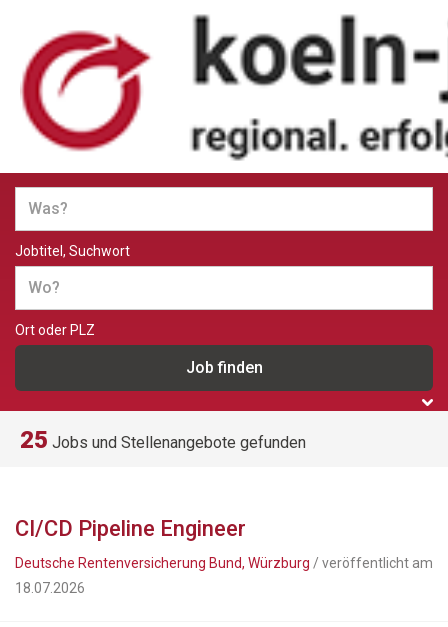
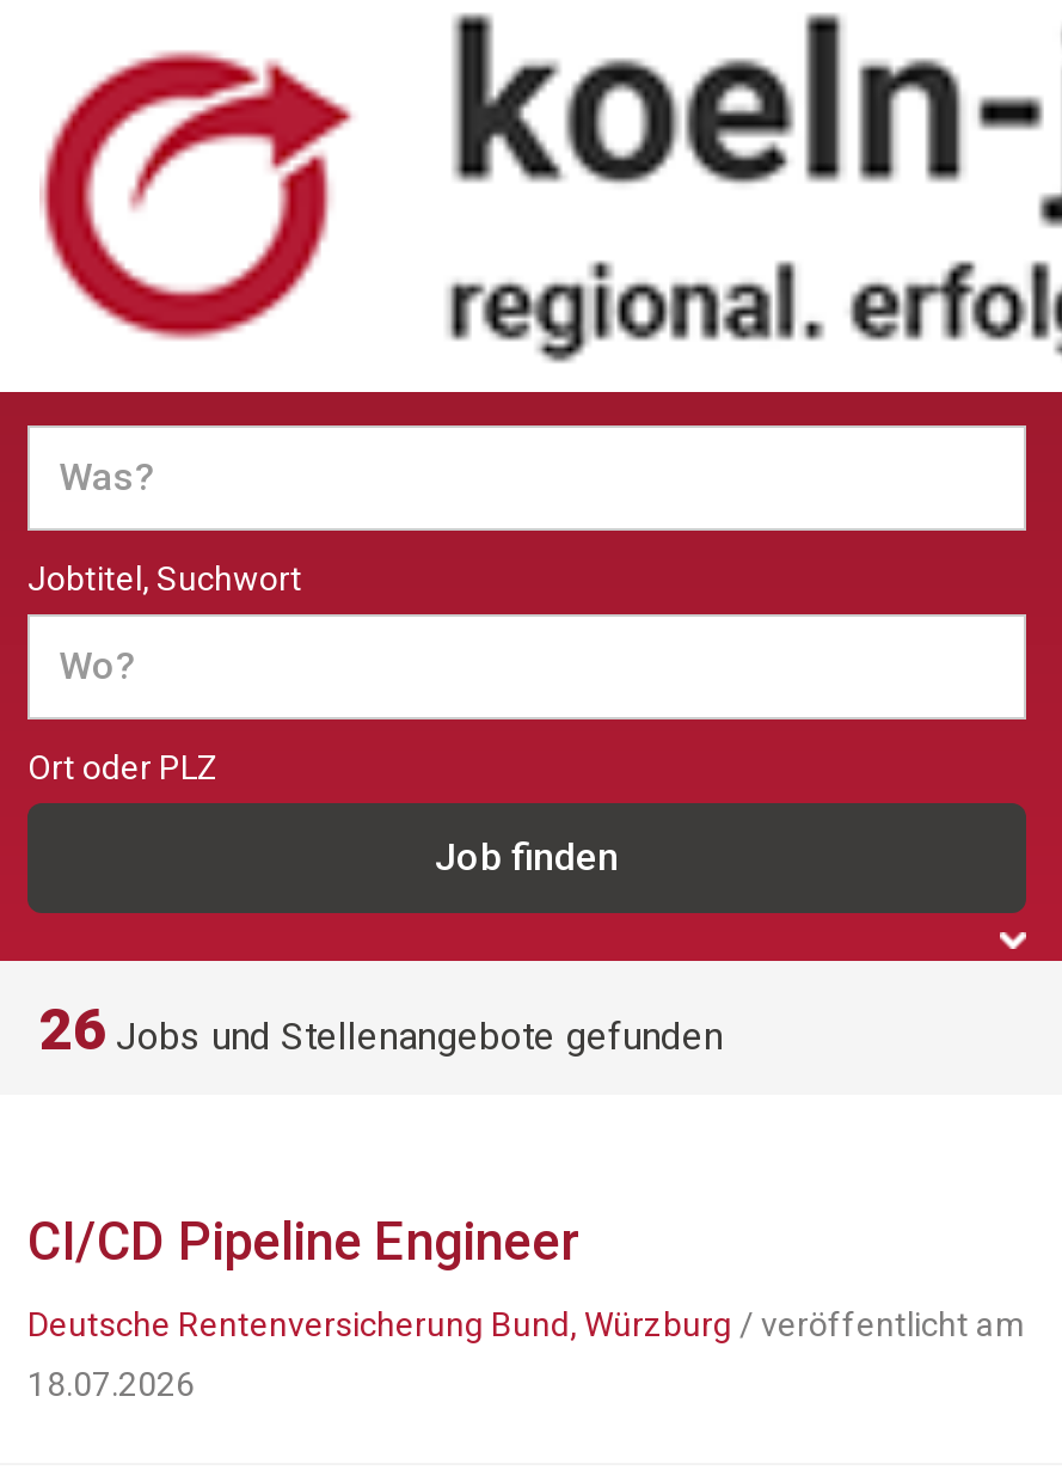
- 25 Jobs und Stellenangebote gefunden
+ 26 Jobs und Stellenangebote gefunden
